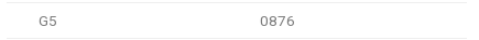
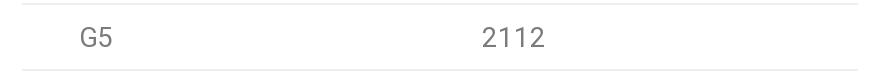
- 0876
+ 2112
